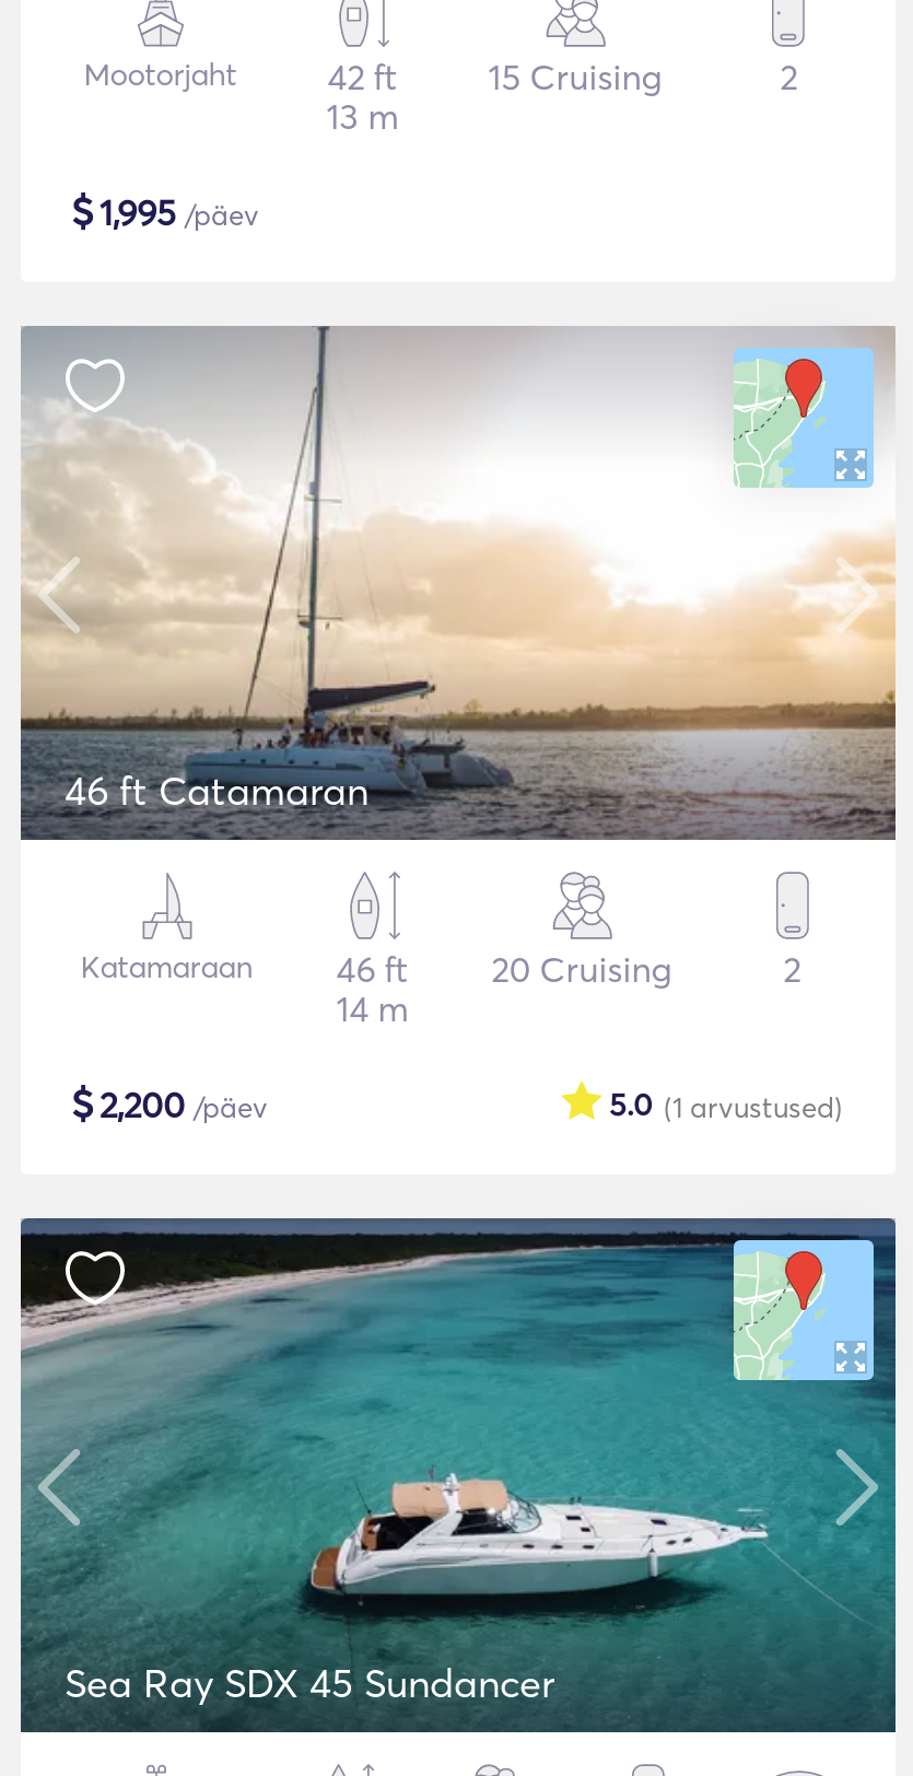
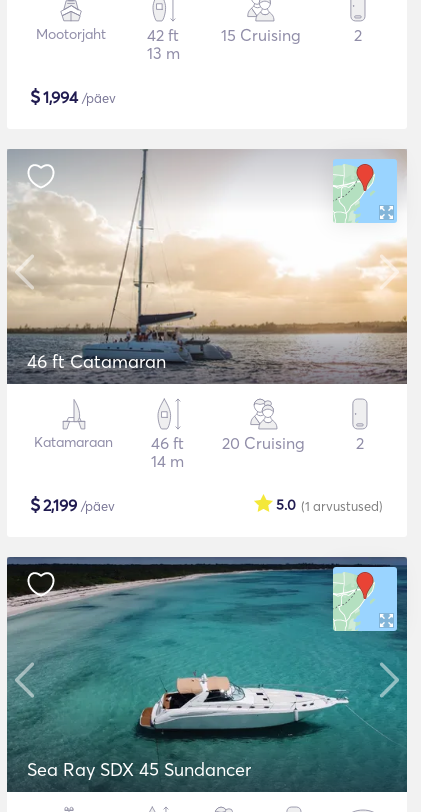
- $1,995 /päev
+ $1,994 /päev

- $2,200 /päev
+ $2,199 /päev
